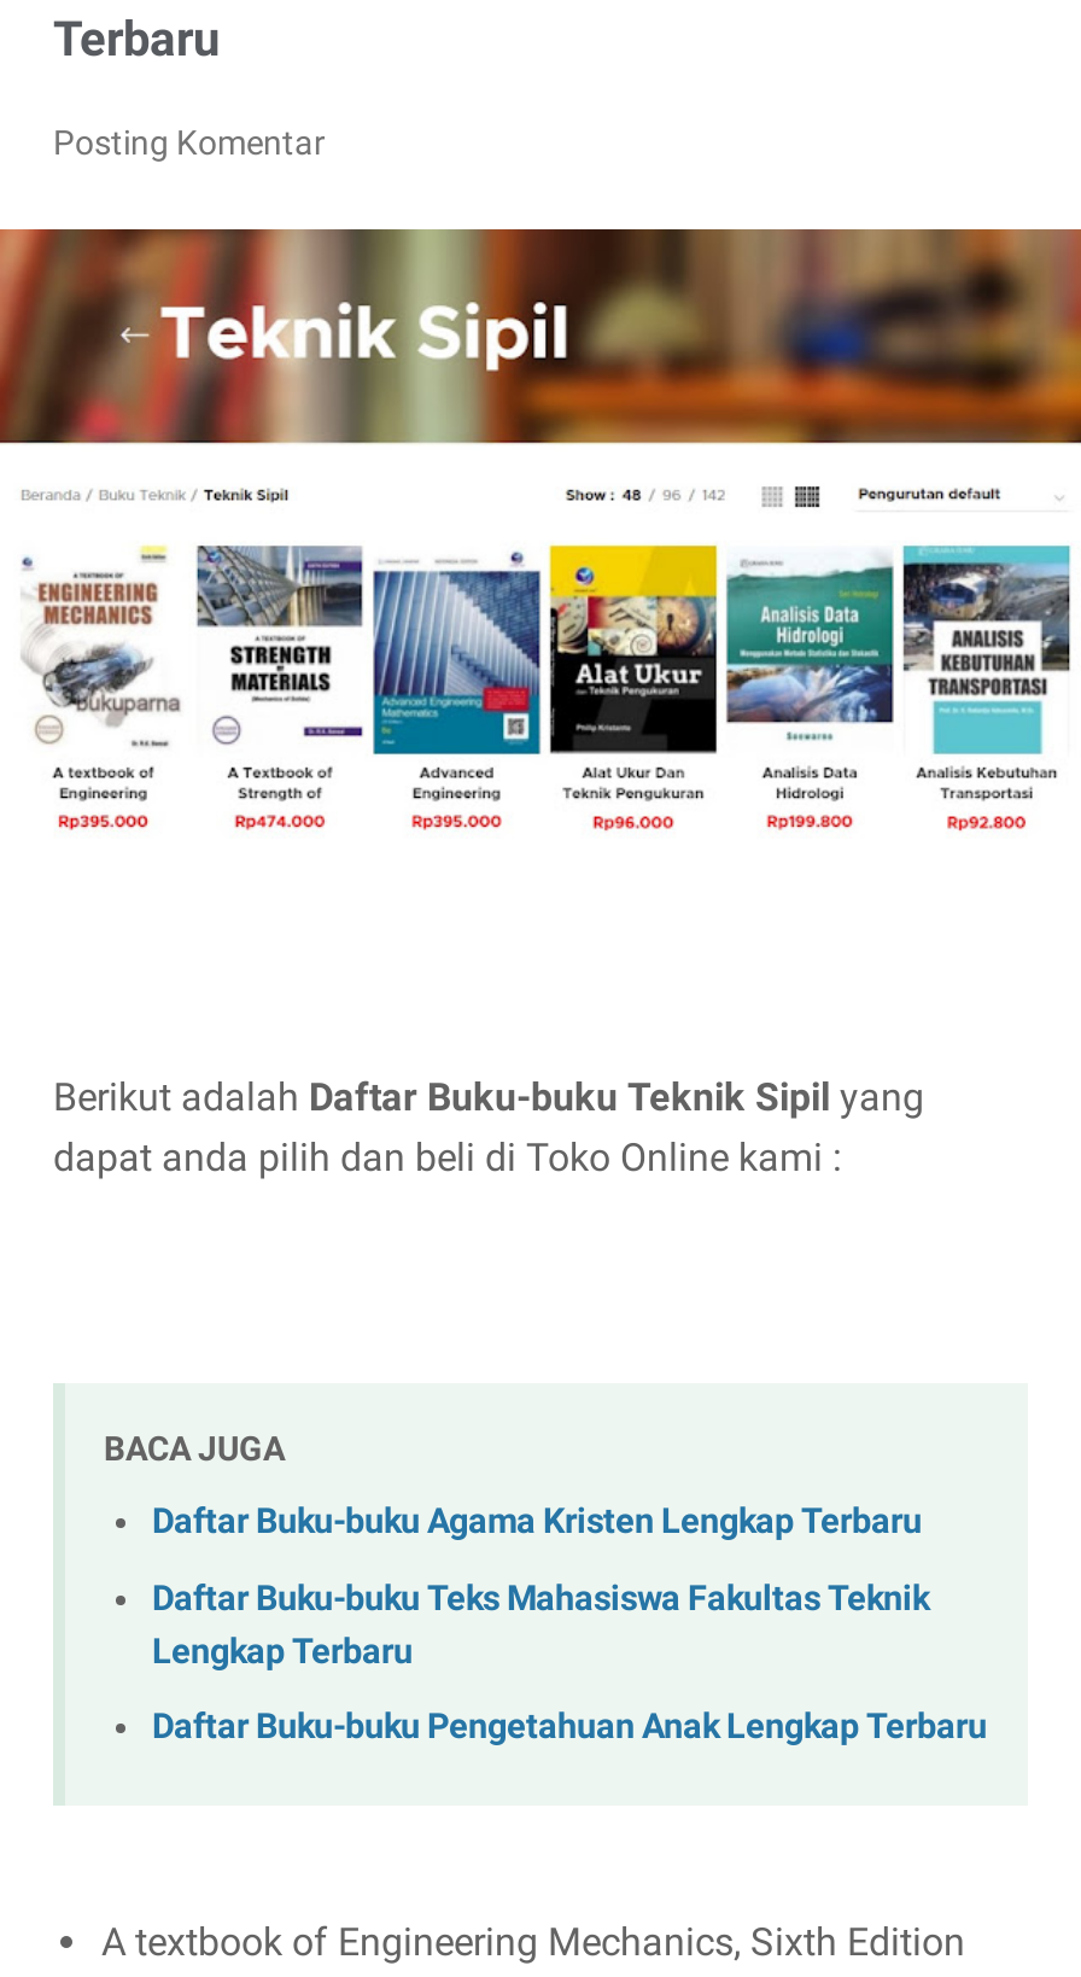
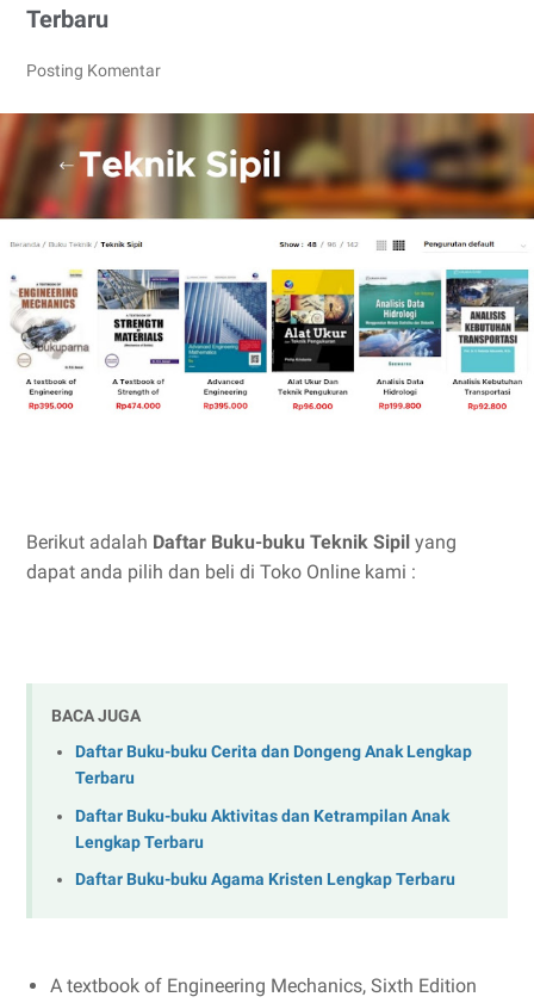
+ Daftar Buku-buku Cerita dan Dongeng Anak Lengkap
+ Terbaru

moved down: Daftar Buku-buku Agama Kristen Lengkap Terbaru

- Daftar Buku-buku Teks Mahasiswa Fakultas Teknik
+ Daftar Buku-buku Aktivitas dan Ketrampilan Anak

- Daftar Buku-buku Pengetahuan Anak Lengkap Terbaru
